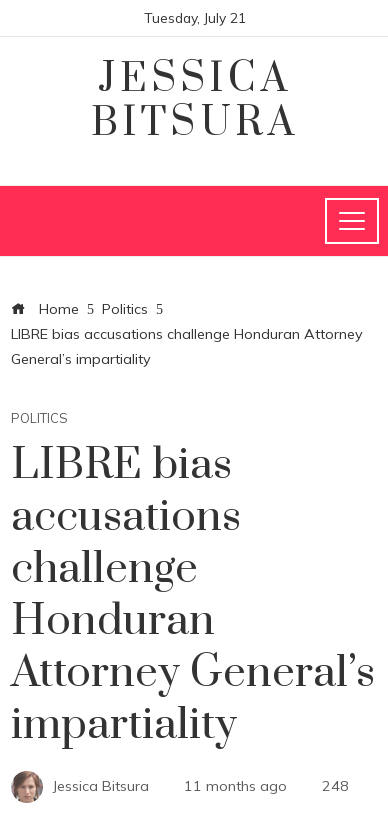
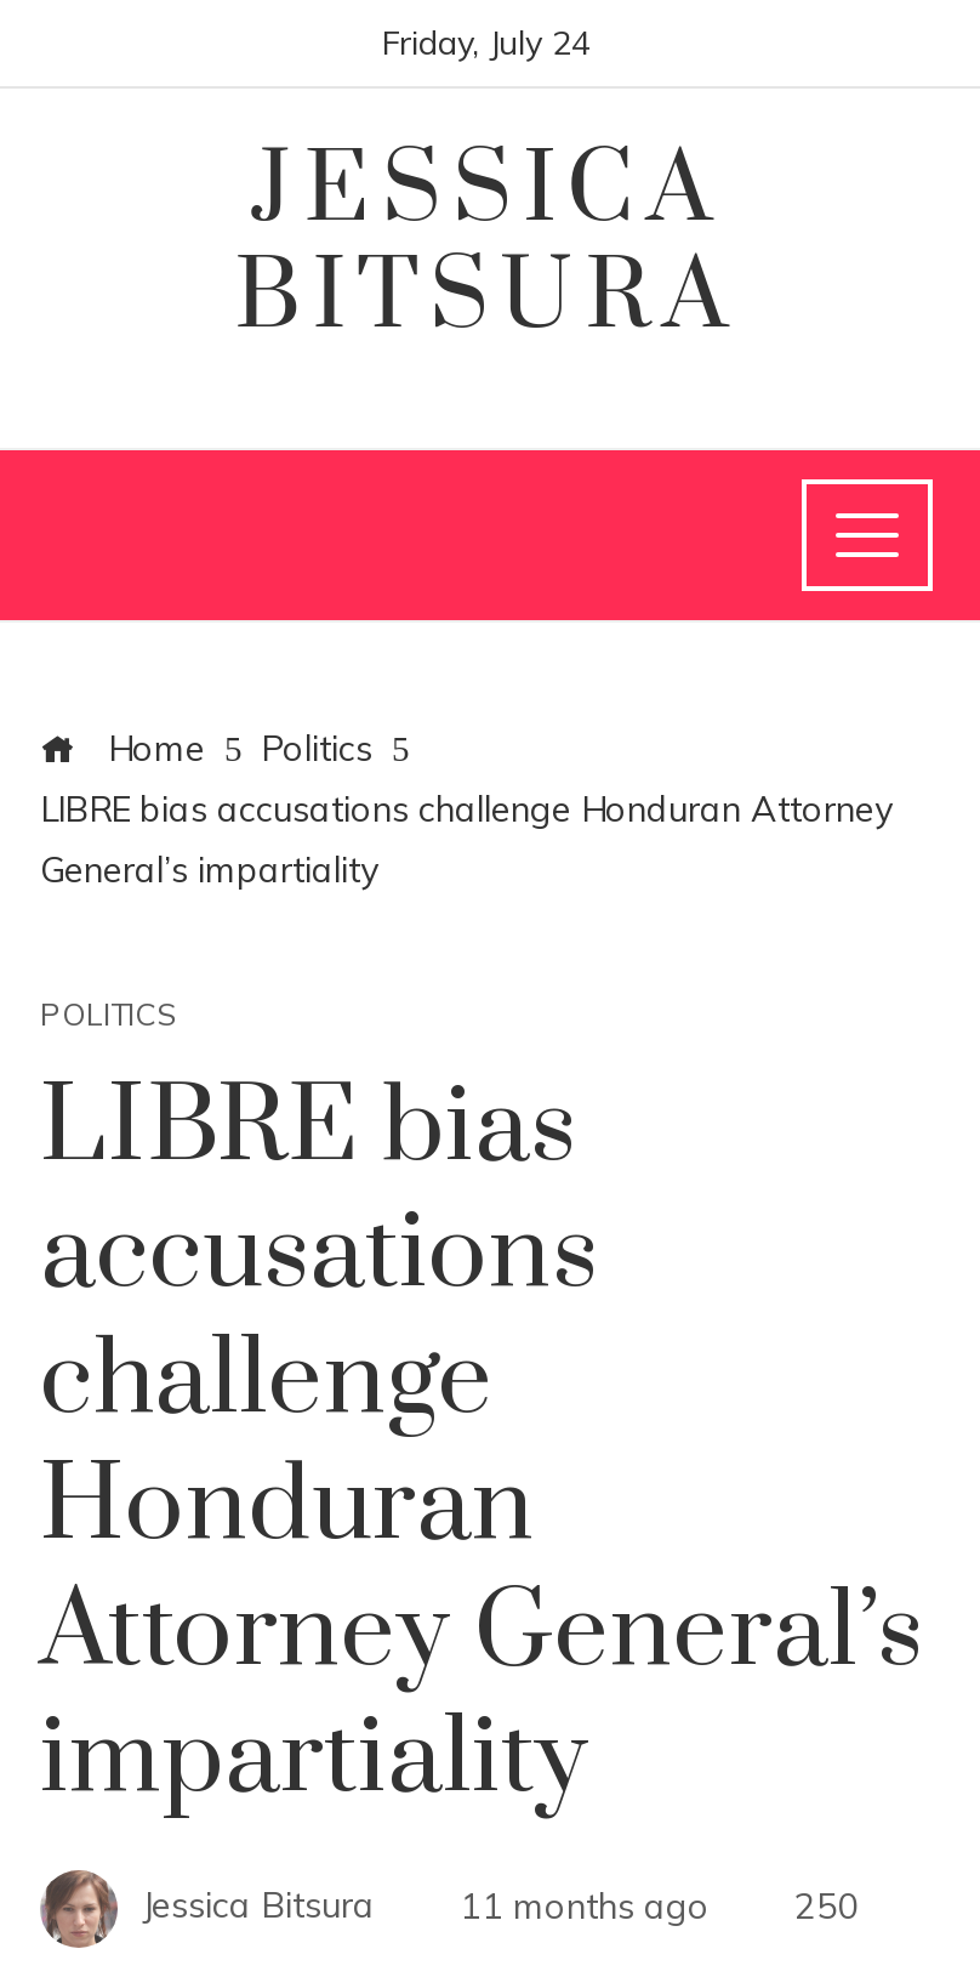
- Tuesday, July 21
+ Friday, July 24

- Jessica Bitsura 11 months ago 248
+ Jessica Bitsura 11 months ago 250
